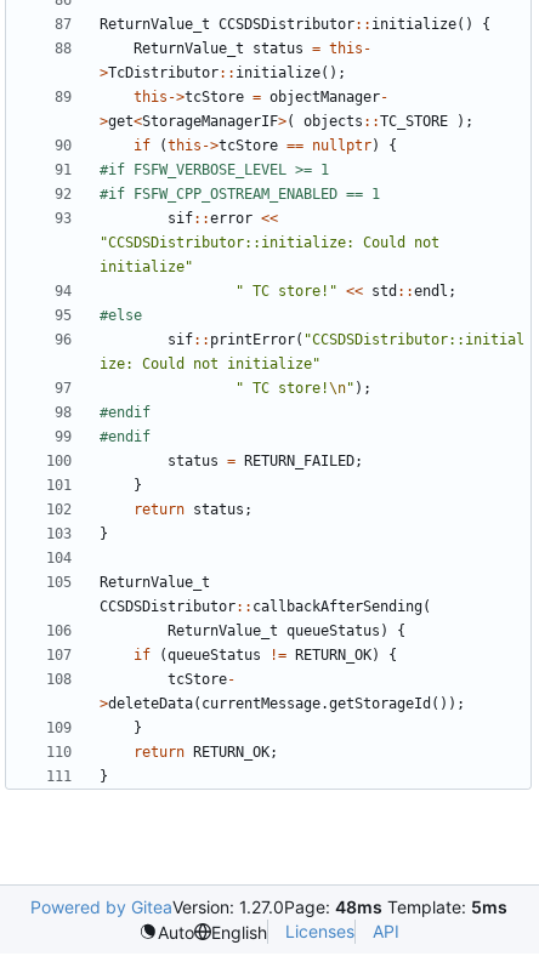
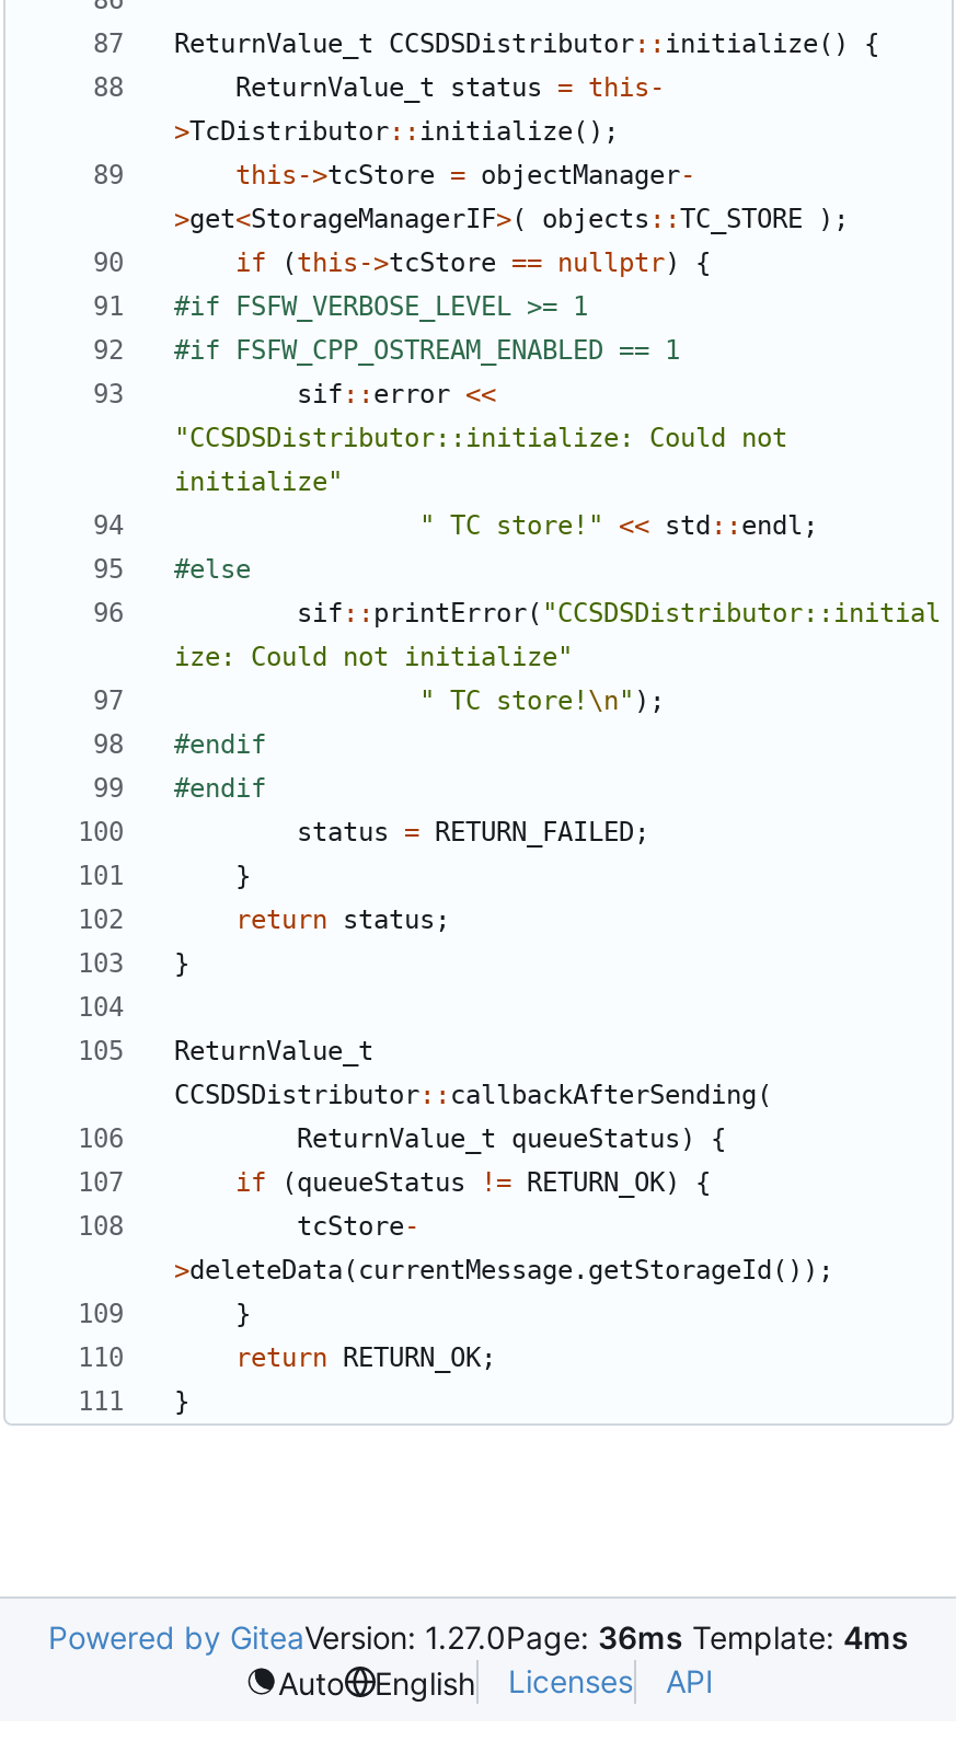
- Powered by GiteaVersion: 1.27.0Page: 48ms Template: 5ms
+ Powered by GiteaVersion: 1.27.0Page: 36ms Template: 4ms
